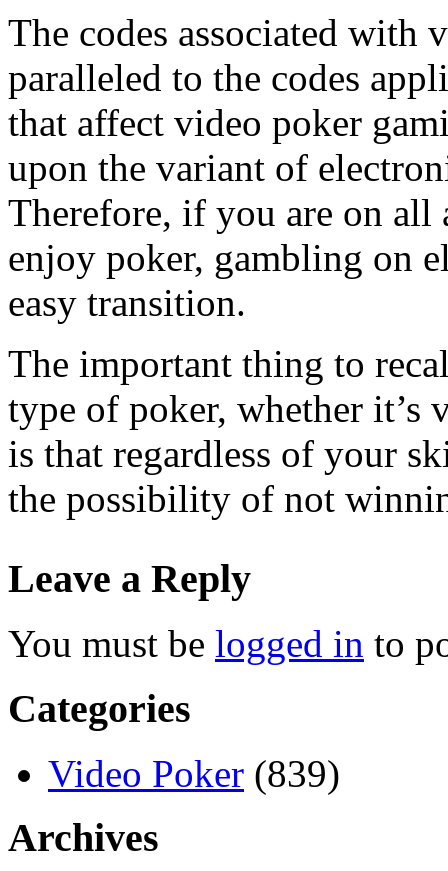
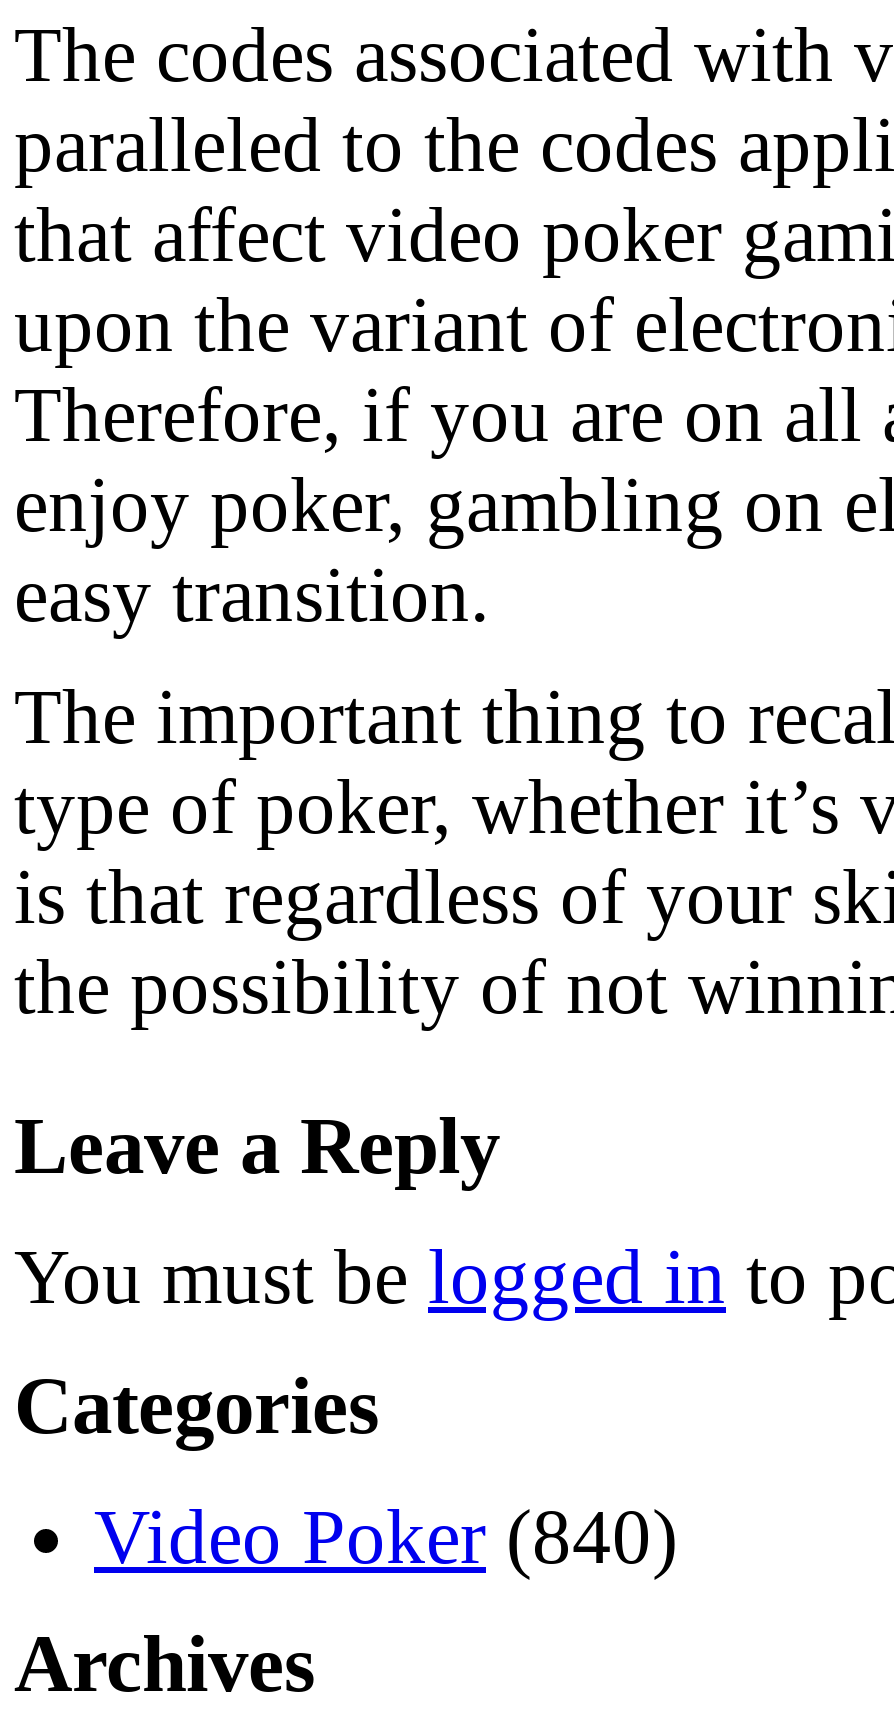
- Video Poker (839)
+ Video Poker (840)
